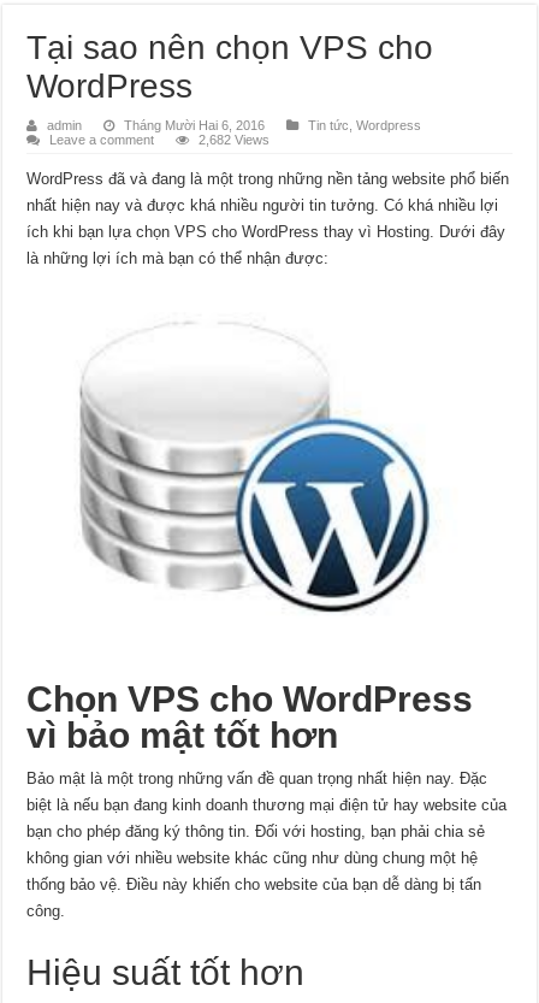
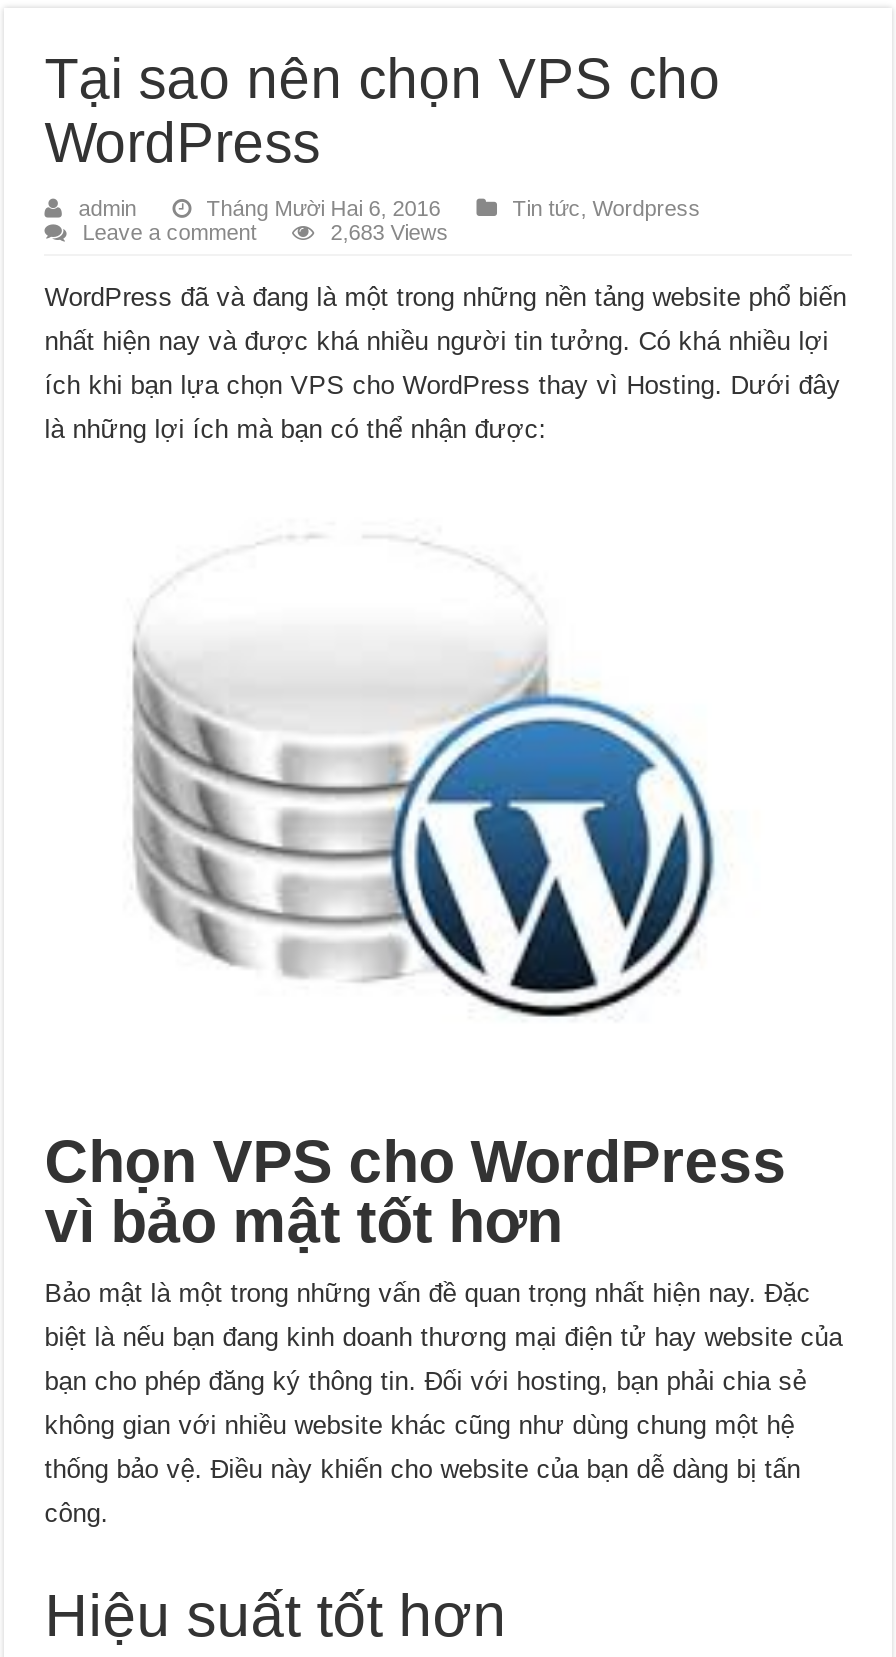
- 2,682 Views
+ 2,683 Views
